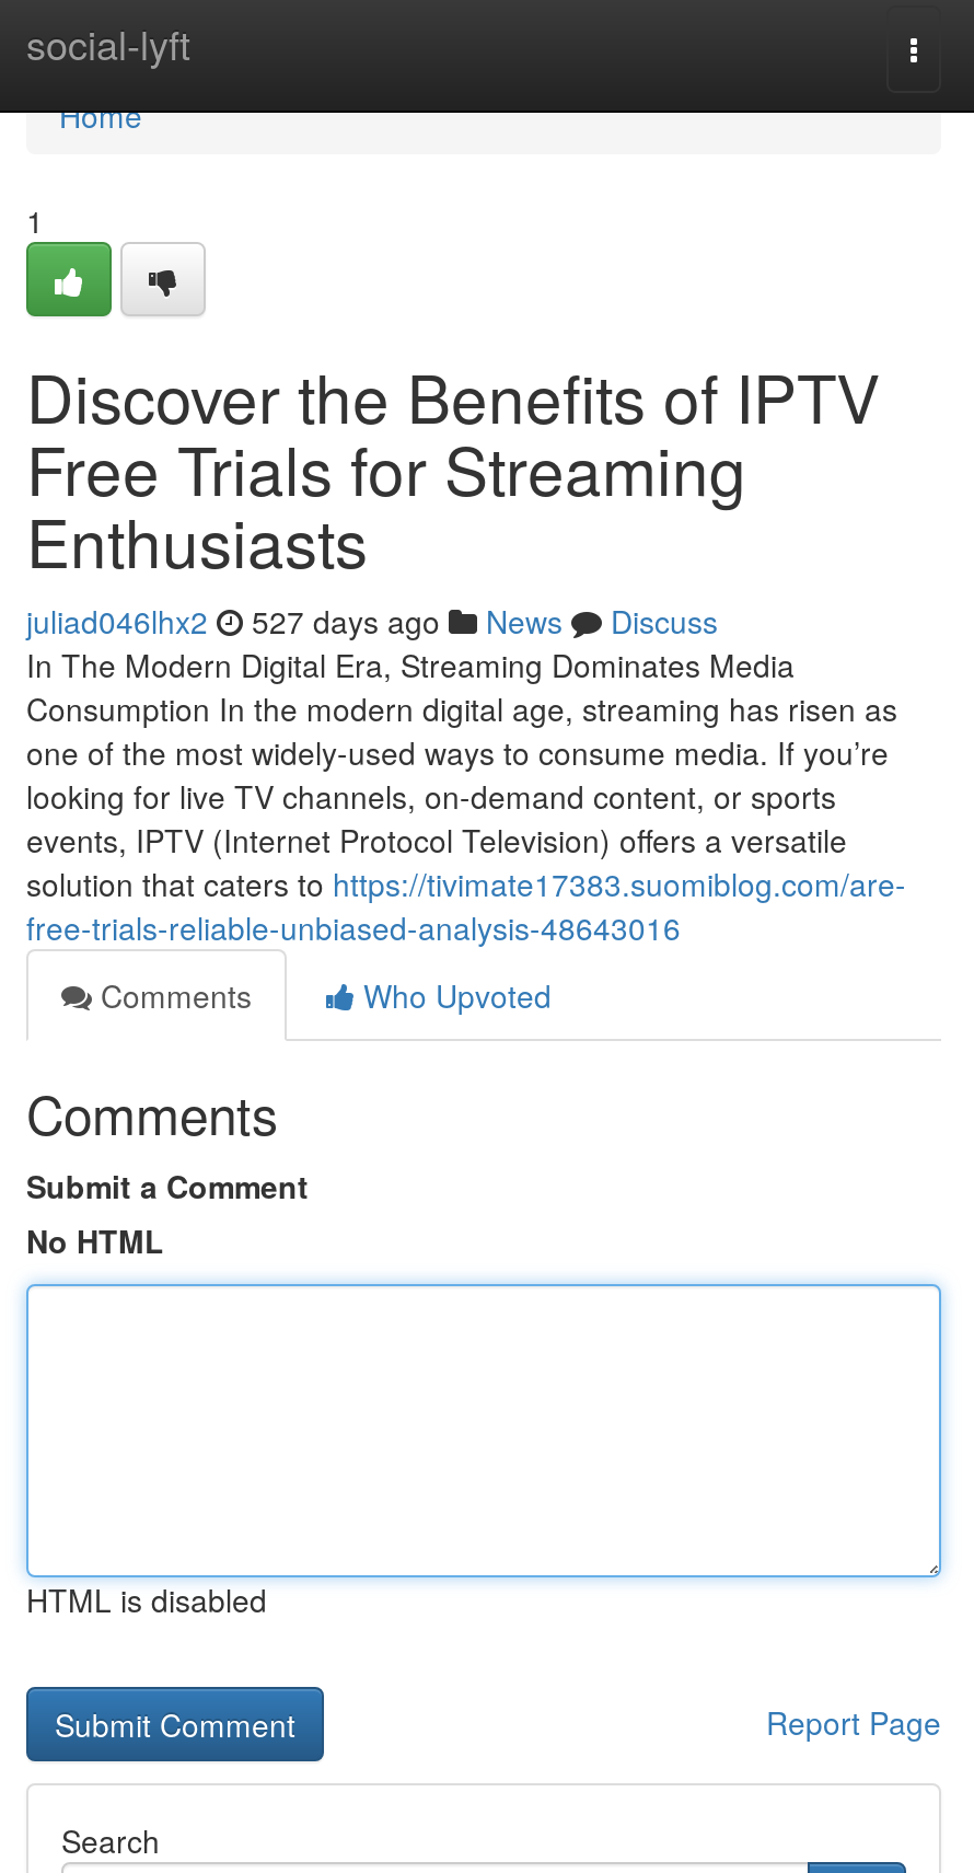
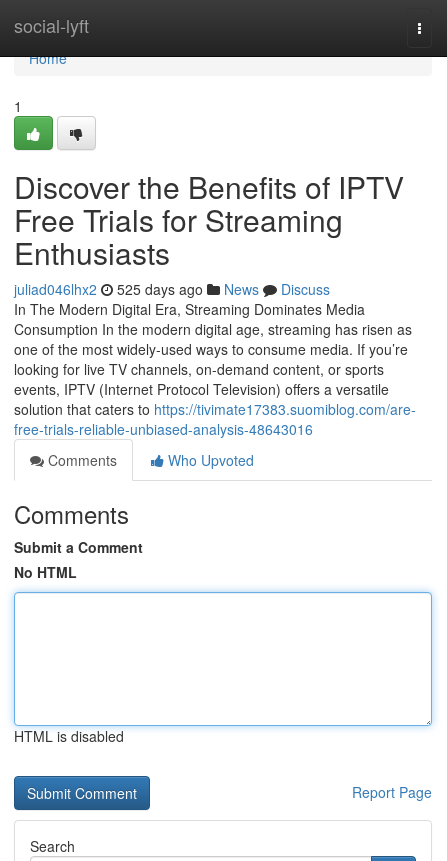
- juliad046lhx2 527 days ago News Discuss
+ juliad046lhx2 525 days ago News Discuss
